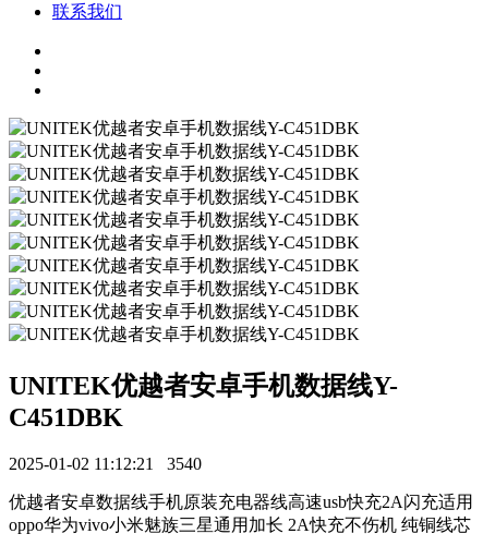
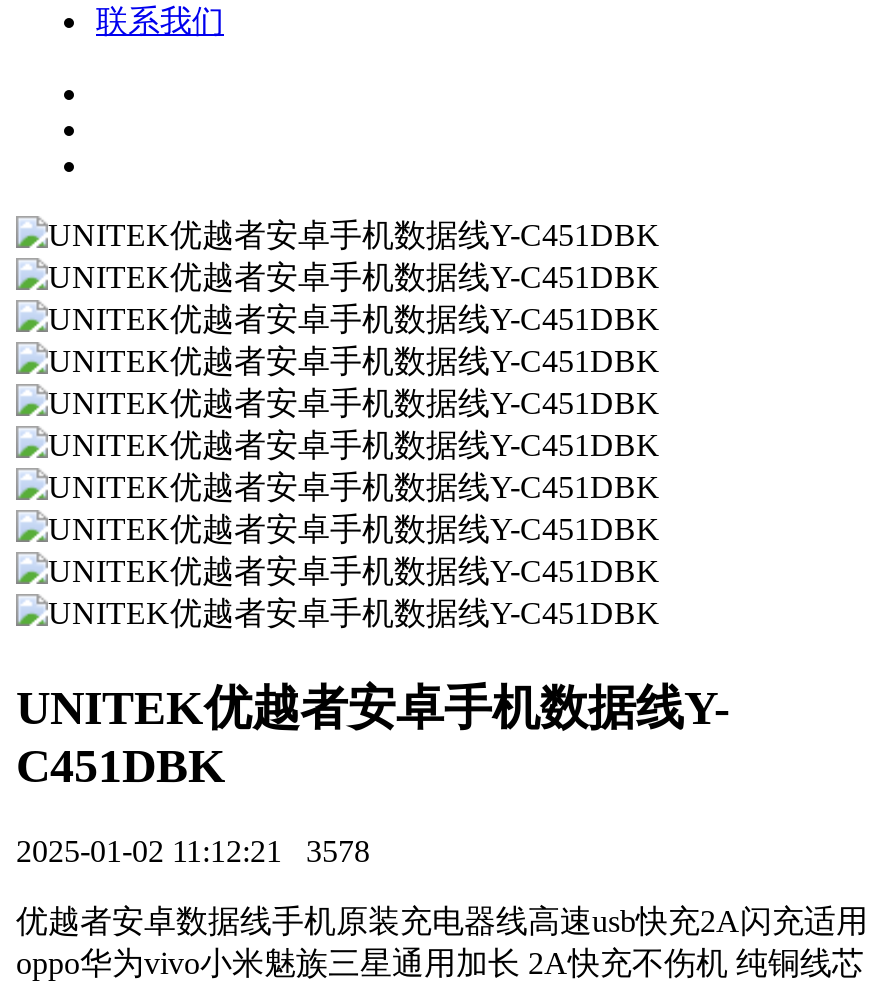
- 2025-01-02 11:12:21 3540
+ 2025-01-02 11:12:21 3578
